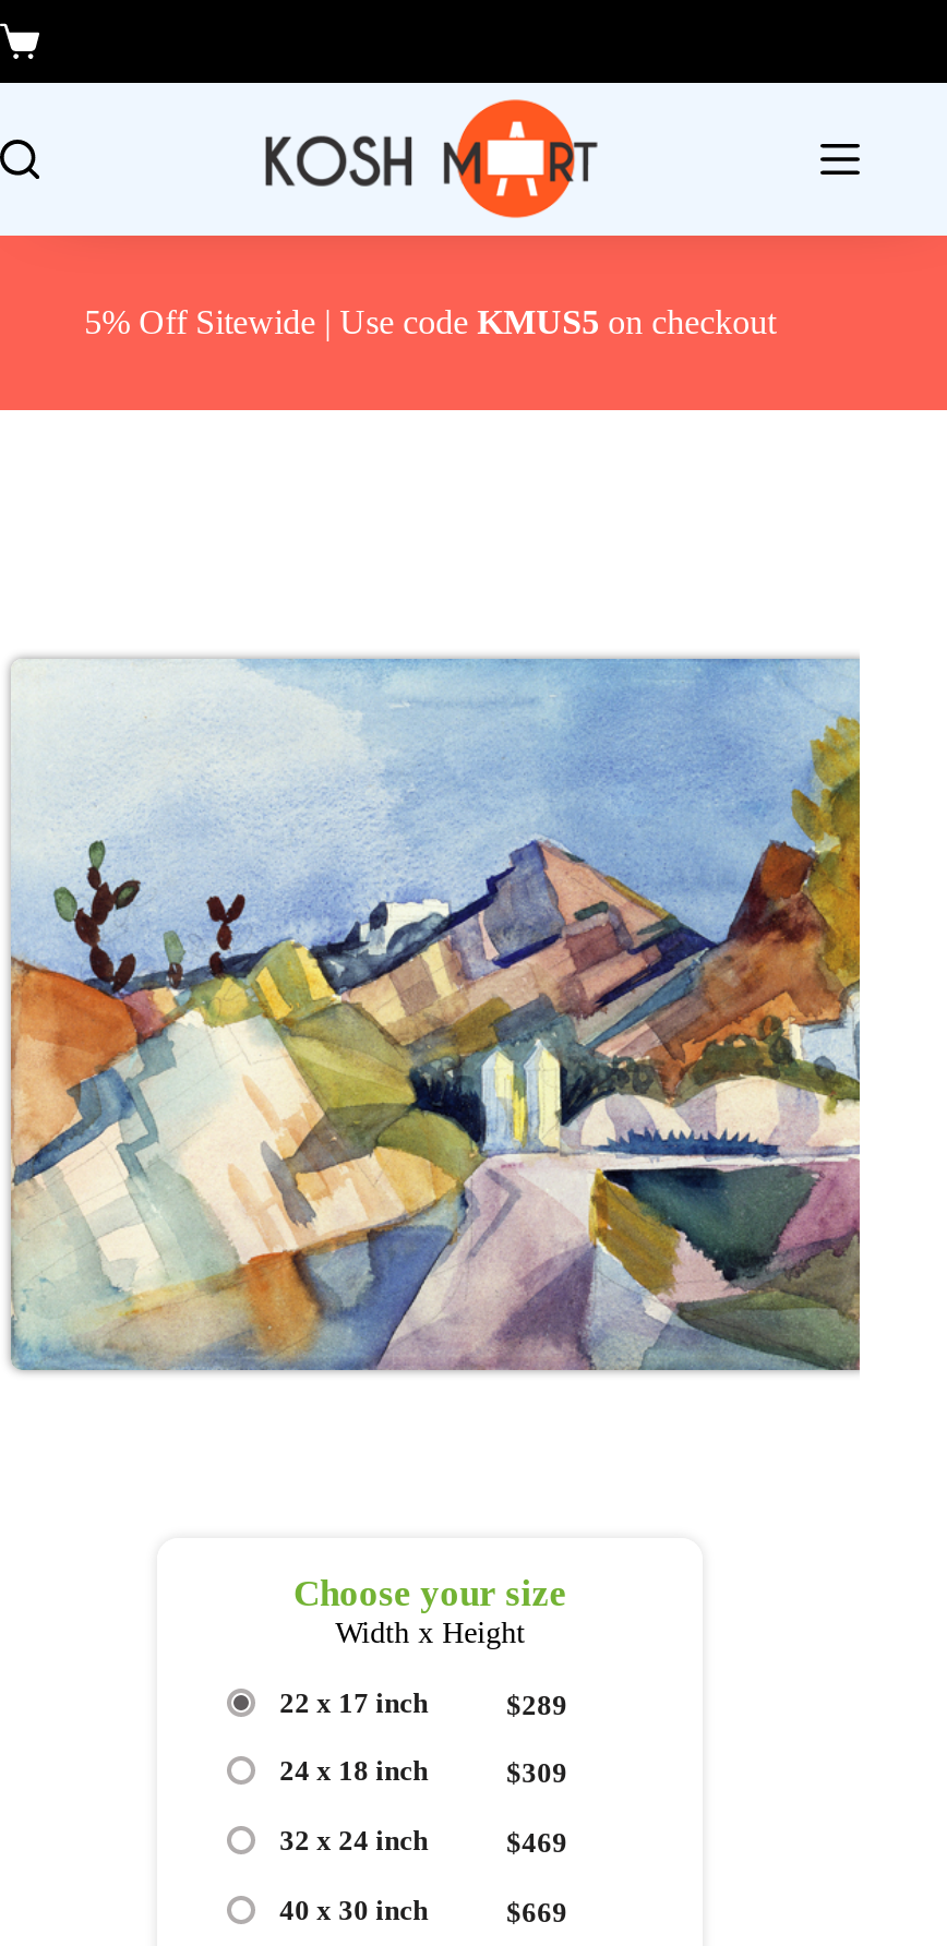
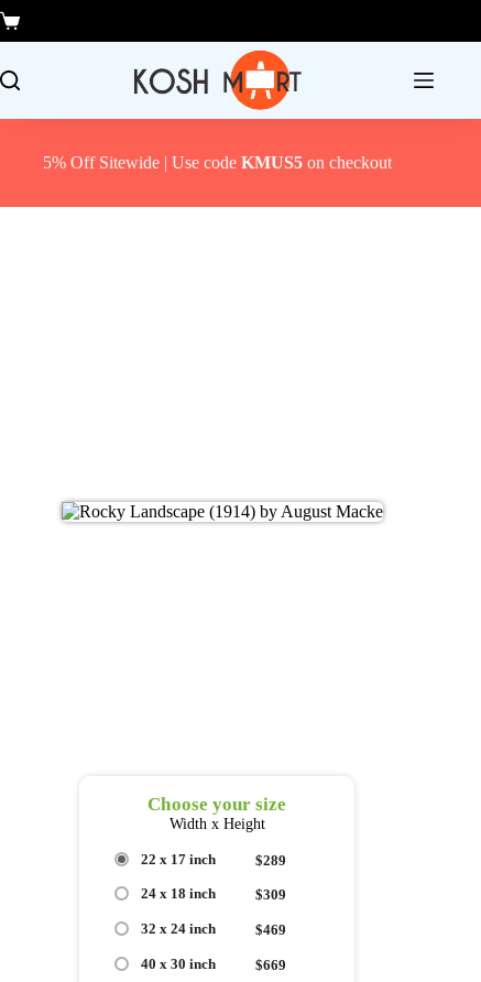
- [image]
